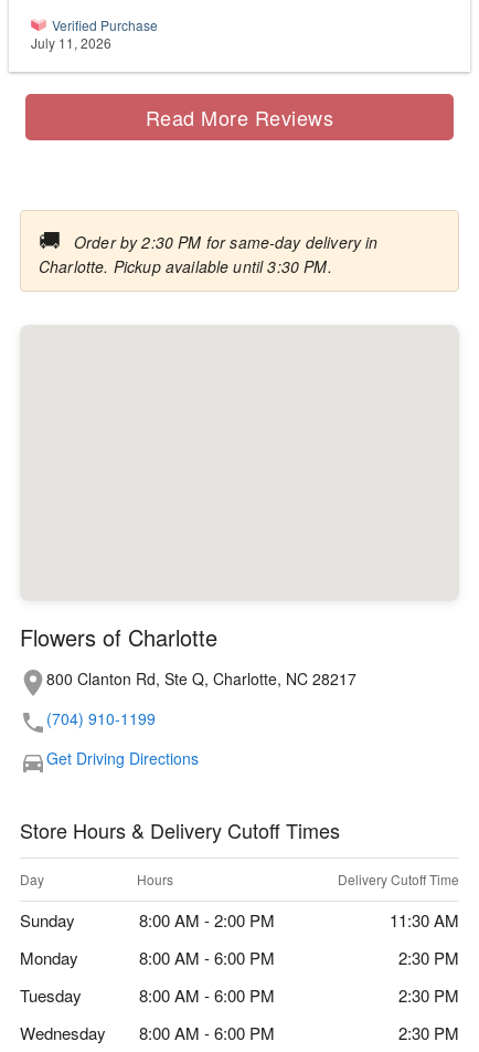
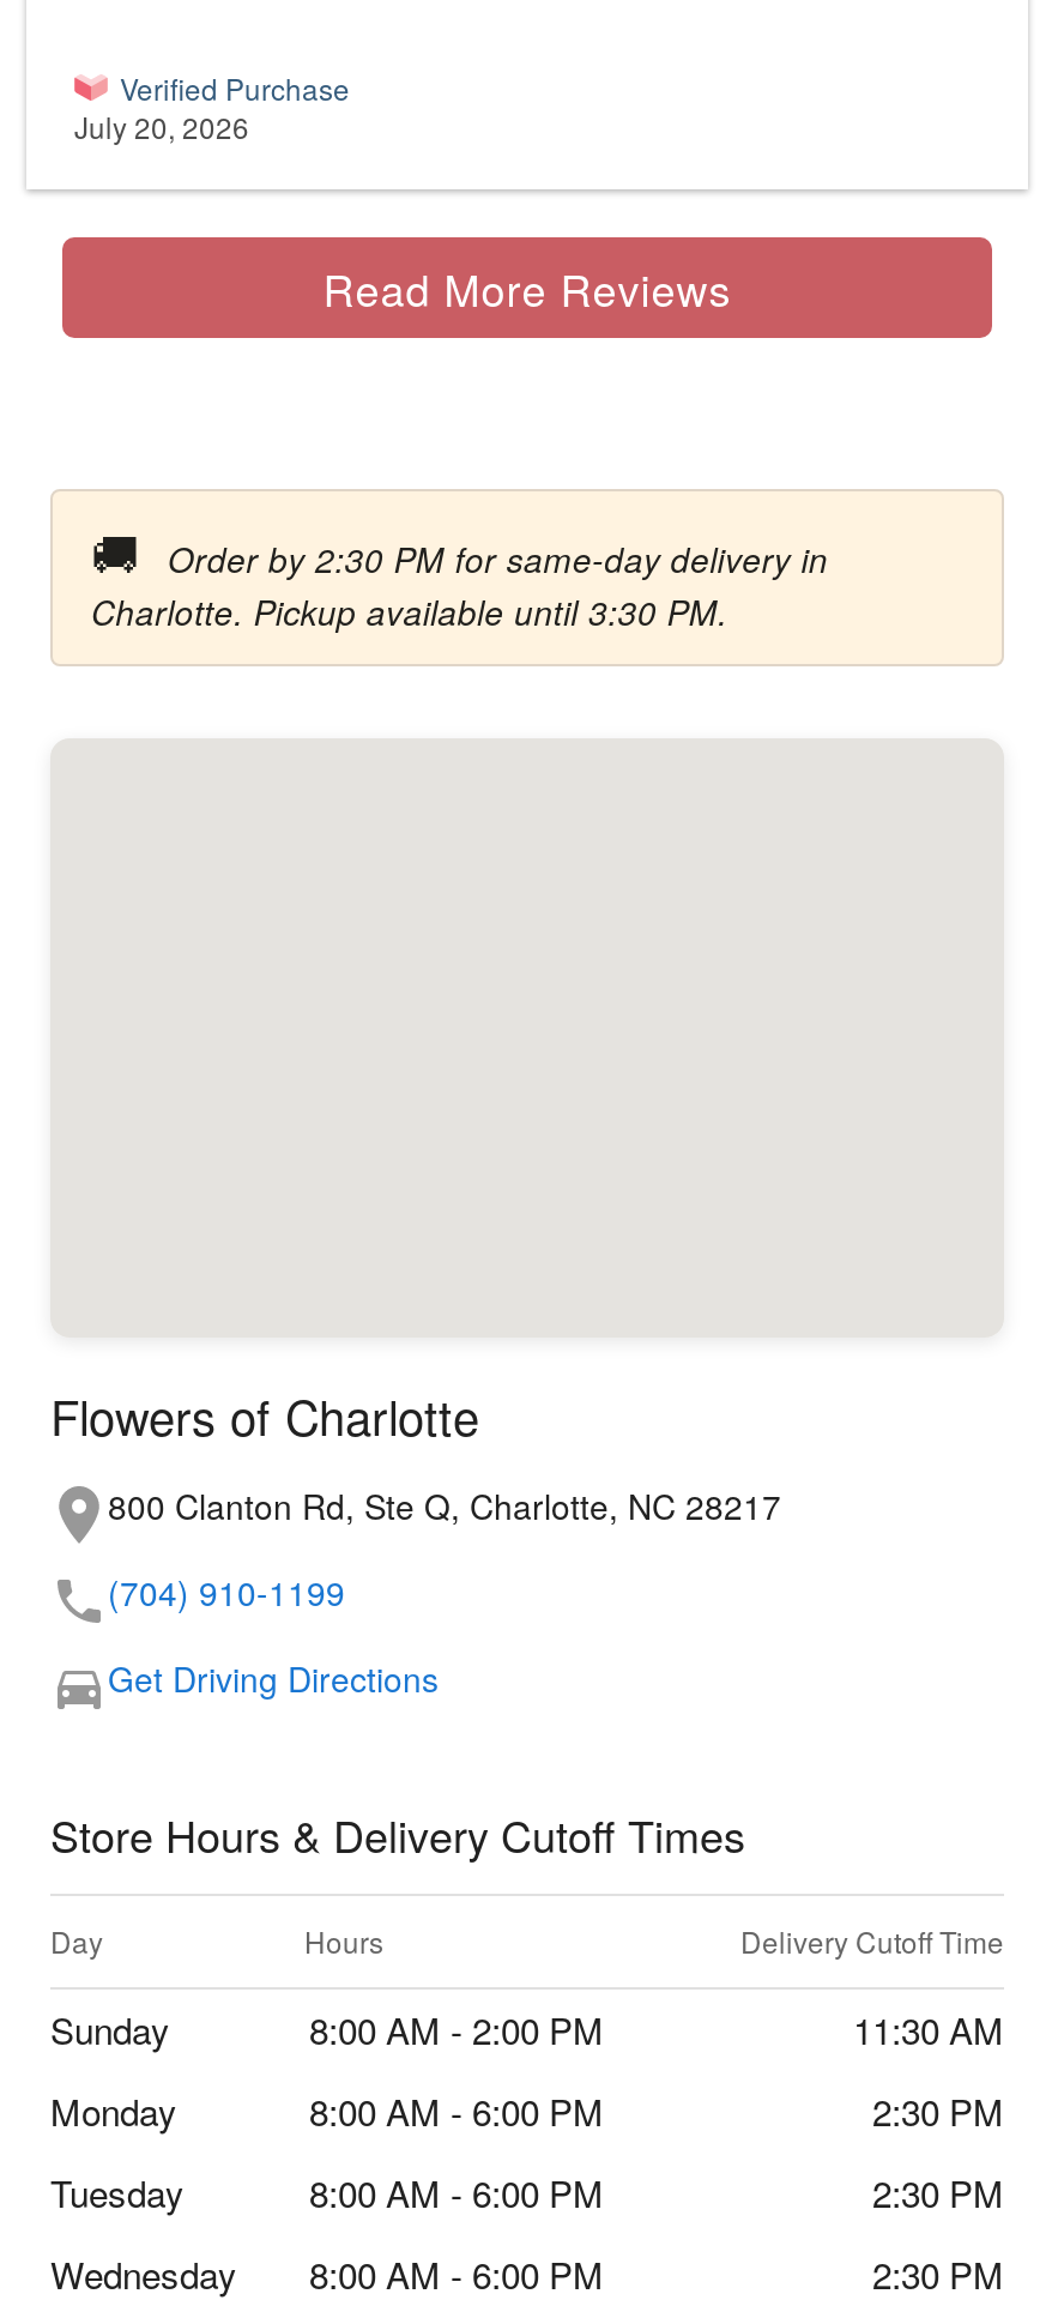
- July 11, 2026
+ July 20, 2026
